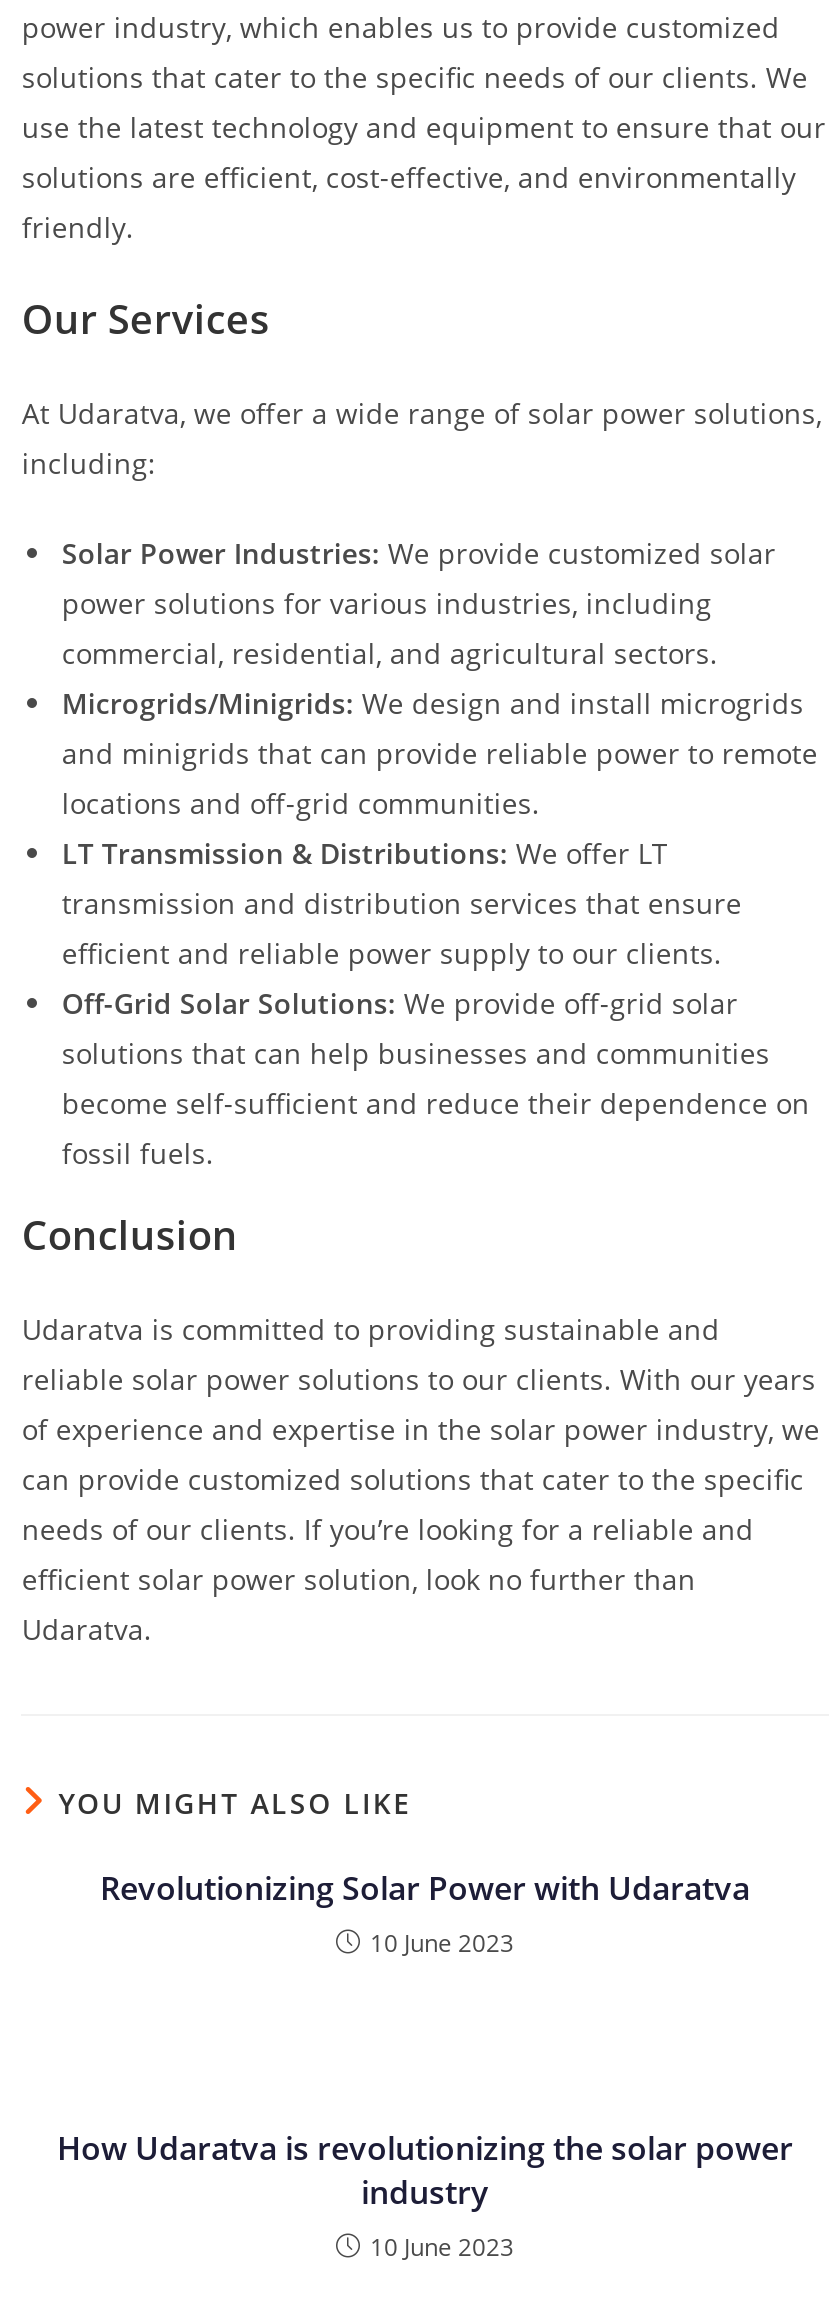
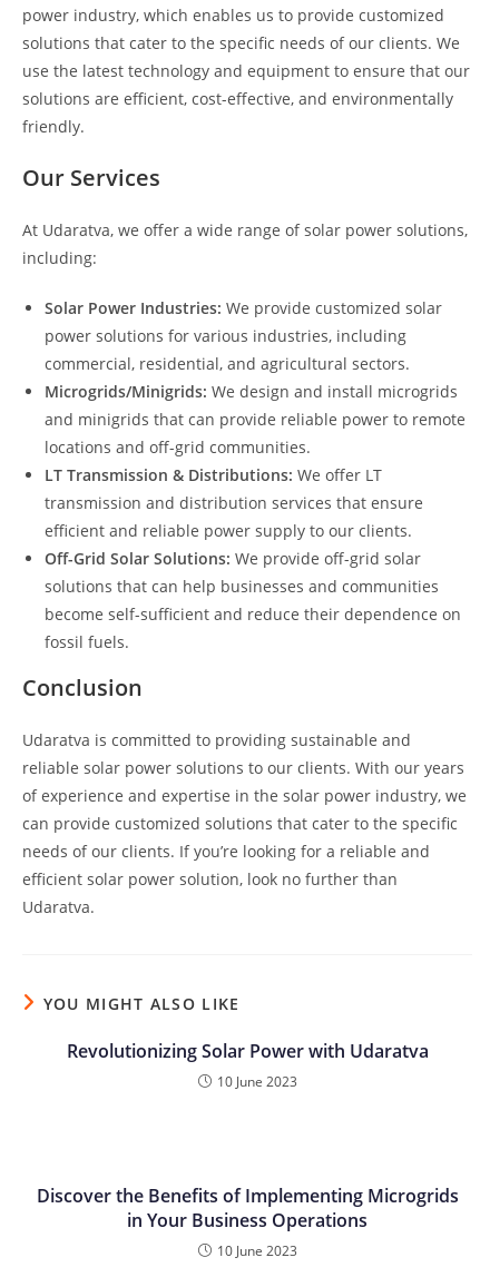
- How Udaratva is revolutionizing the solar power
- industry
+ Discover the Benefits of Implementing Microgrids
+ in Your Business Operations
